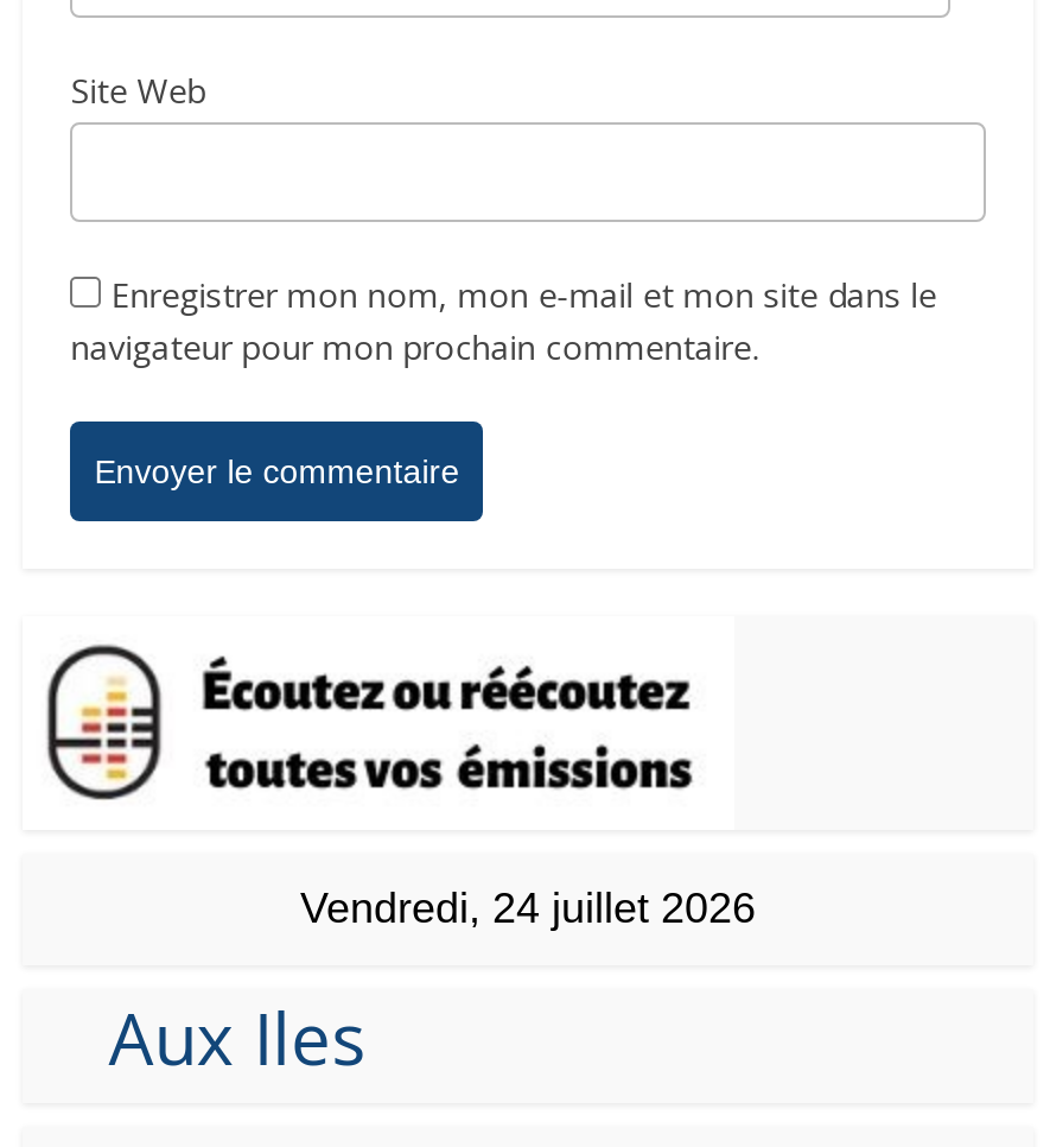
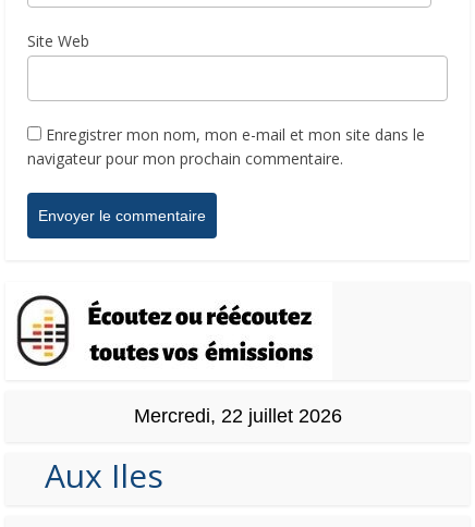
- Vendredi, 24 juillet 2026
+ Mercredi, 22 juillet 2026
